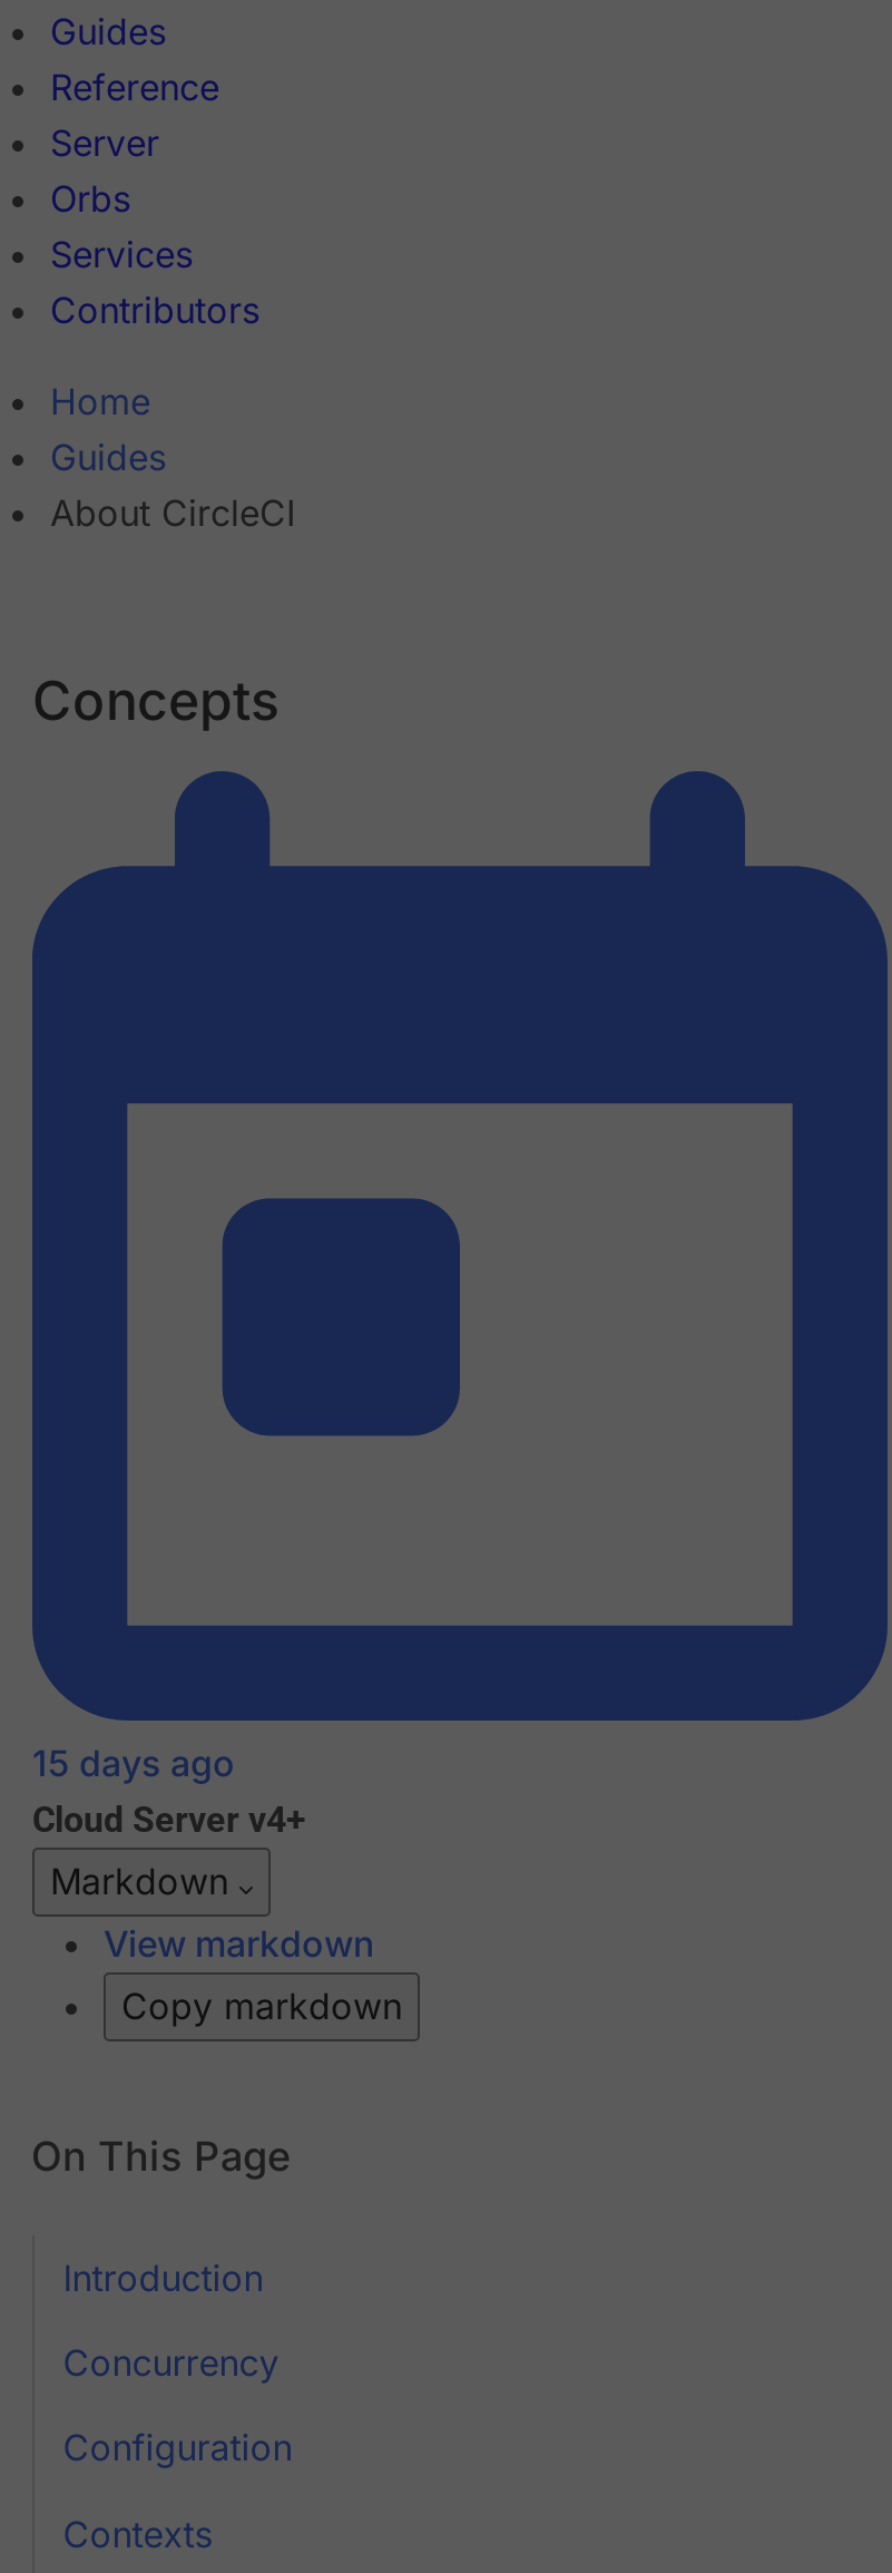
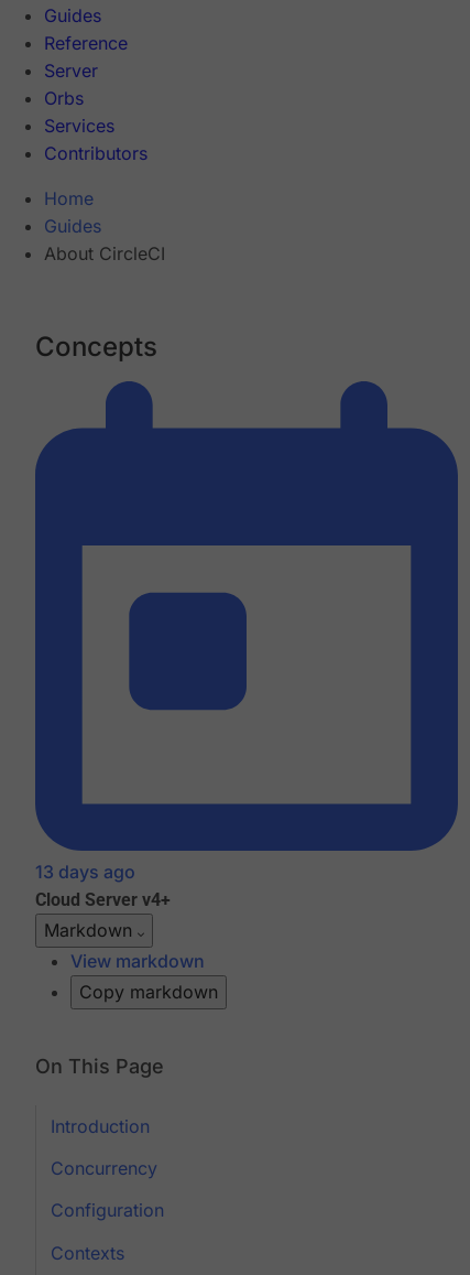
- 15 days ago
+ 13 days ago
